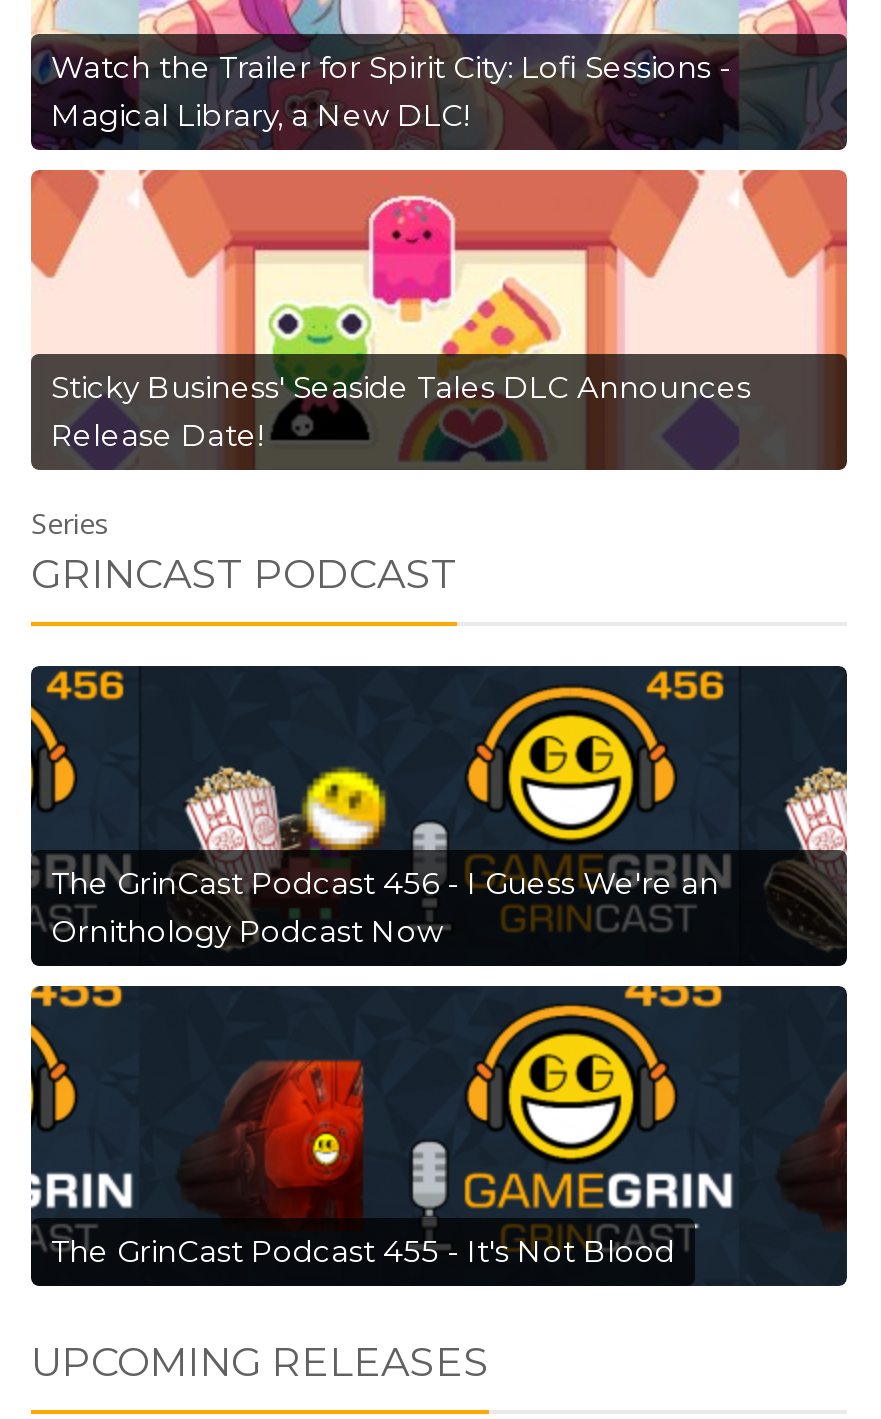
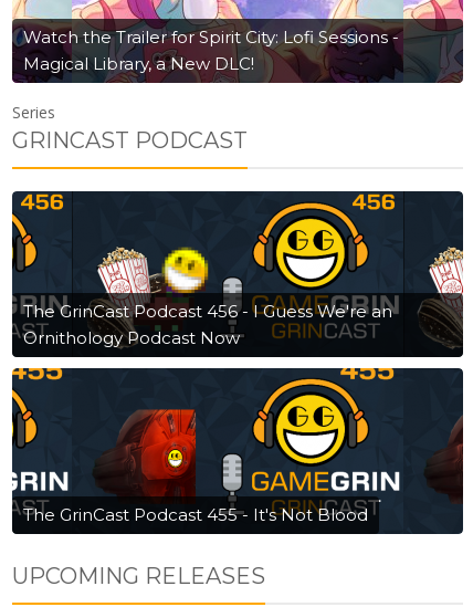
- [image]
- Sticky Business' Seaside Tales DLC Announces
- Release Date!
